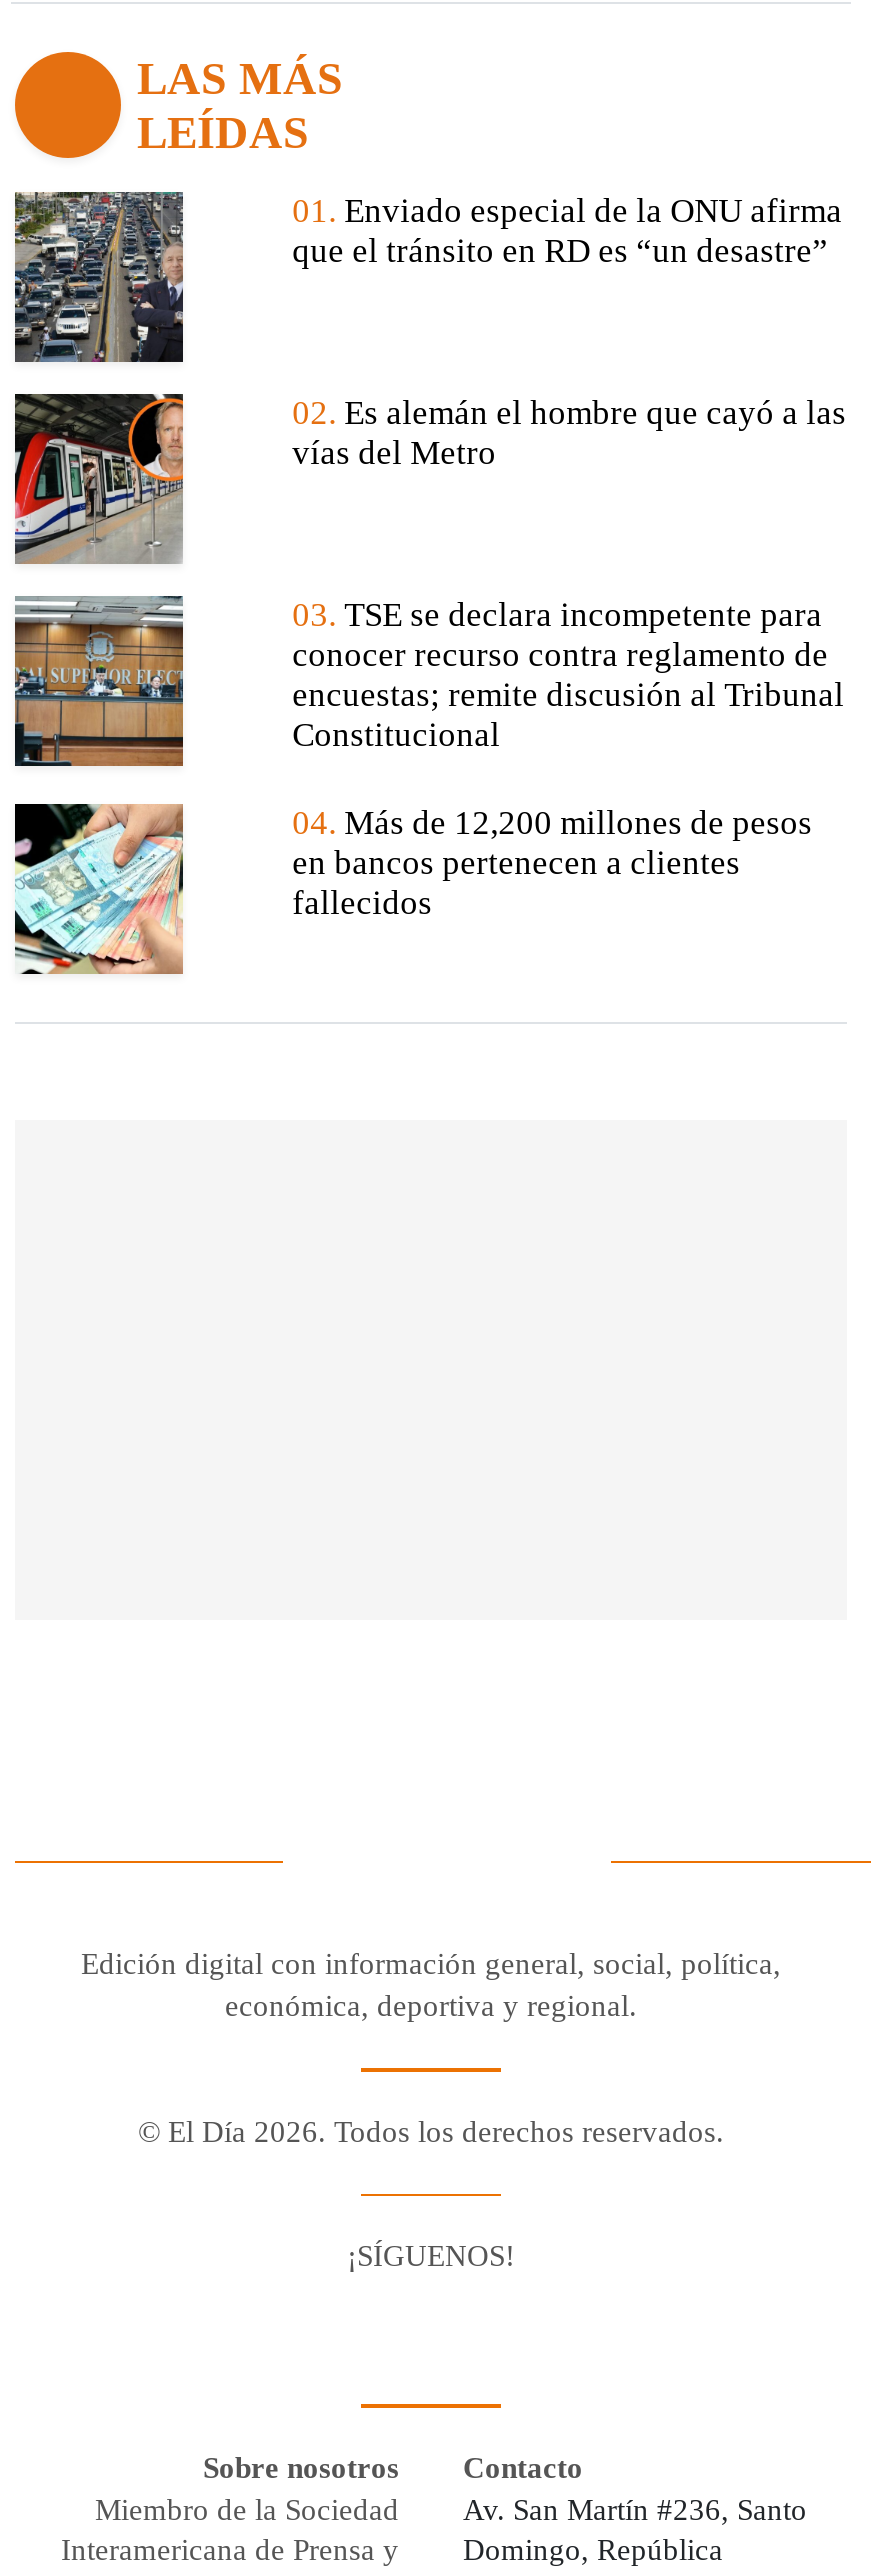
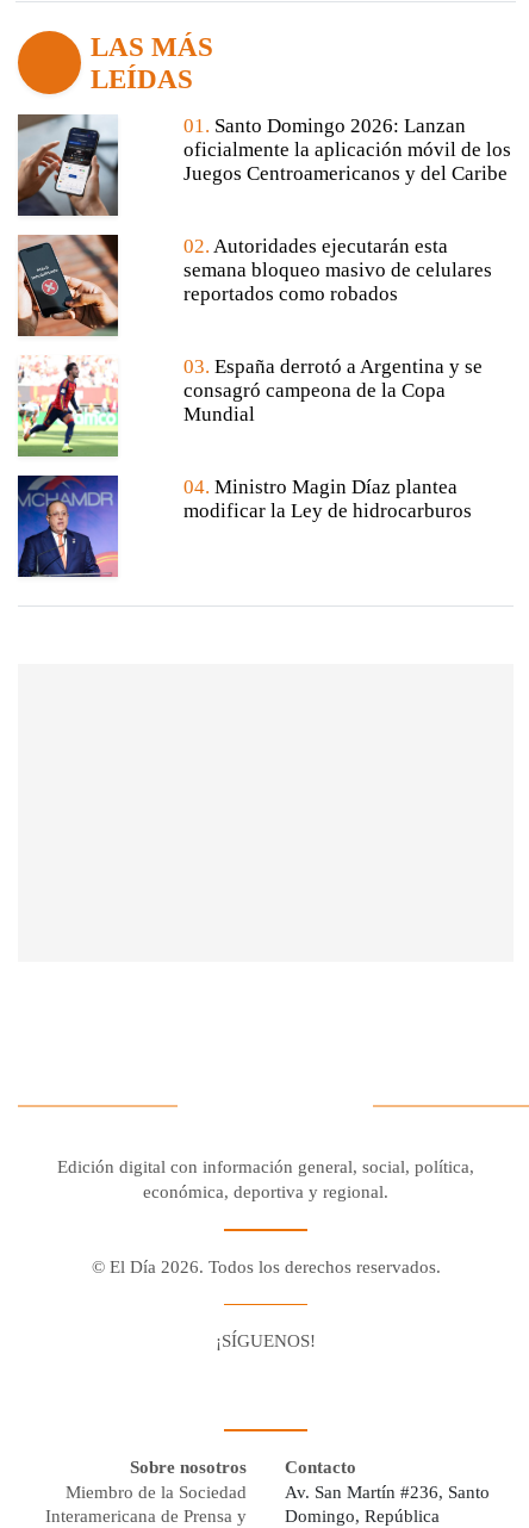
- [image]
+ [image]

- 01. Enviado especial de la ONU afirma
- que el tránsito en RD es “un desastre”
+ 01. Santo Domingo 2026: Lanzan
+ oficialmente la aplicación móvil de los
+ Juegos Centroamericanos y del Caribe

- [image]
+ [image]

- 02. Es alemán el hombre que cayó a las
- vías del Metro
+ 02. Autoridades ejecutarán esta
+ semana bloqueo masivo de celulares
+ reportados como robados

- [image]
+ [image]

- 03. TSE se declara incompetente para
- conocer recurso contra reglamento de
- encuestas; remite discusión al Tribunal
- Constitucional
+ 03. España derrotó a Argentina y se
+ consagró campeona de la Copa
+ Mundial

- [image]
+ [image]

- 04. Más de 12,200 millones de pesos
- en bancos pertenecen a clientes
- fallecidos
+ 04. Ministro Magin Díaz plantea
+ modificar la Ley de hidrocarburos
